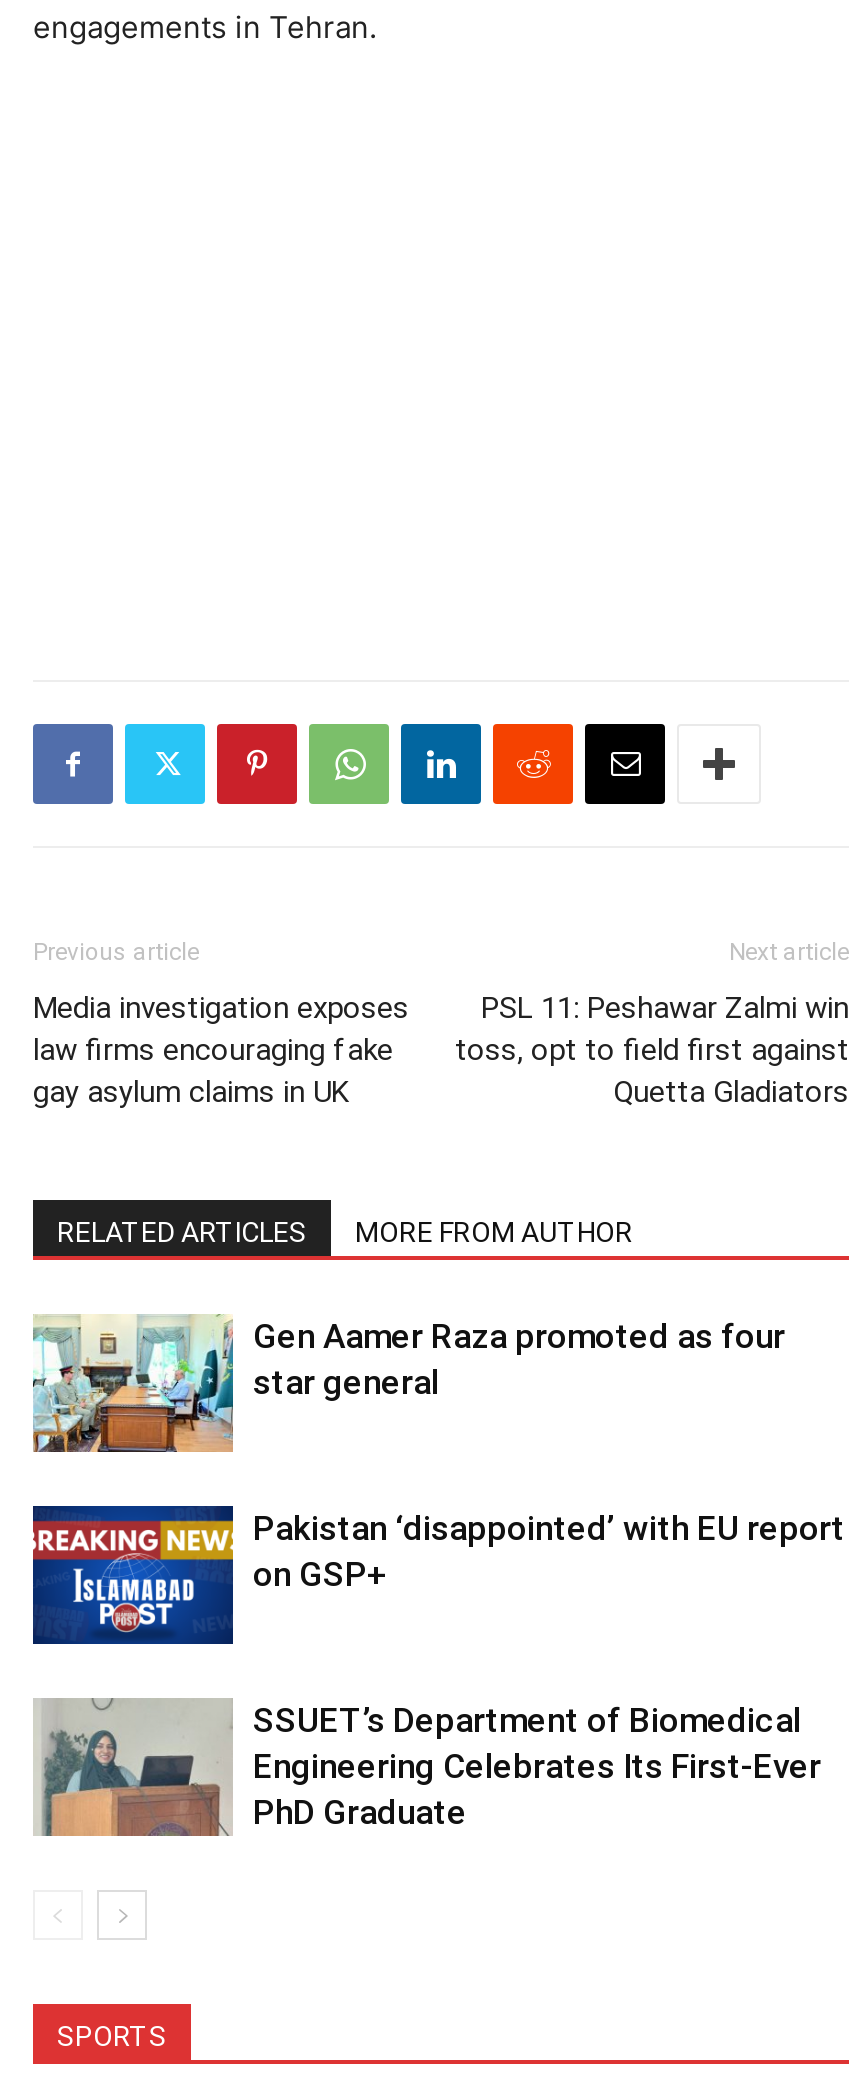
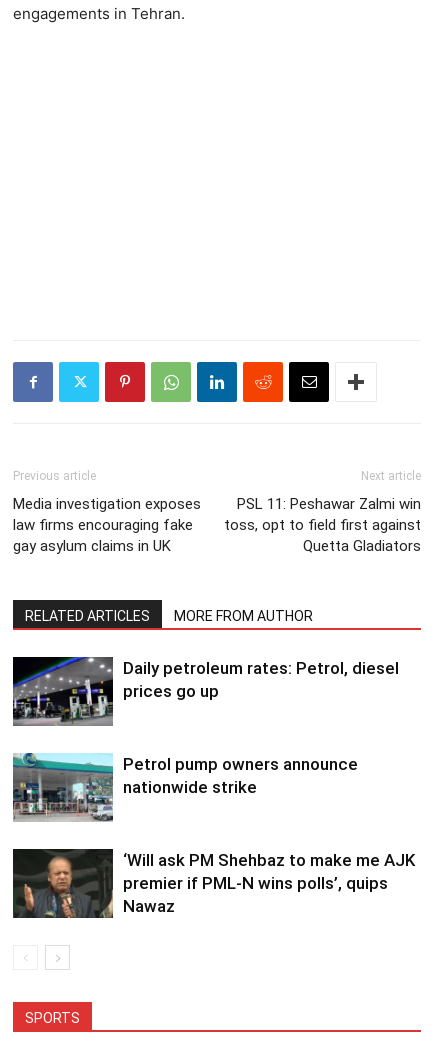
- [image]
- Gen Aamer Raza promoted as four
- star general
+ [image]
+ Daily petroleum rates: Petrol, diesel
+ prices go up

- [image]
- Pakistan ‘disappointed’ with EU report
- on GSP+
+ [image]
+ Petrol pump owners announce
+ nationwide strike

- [image]
- SSUET’s Department of Biomedical
- Engineering Celebrates Its First-Ever
- PhD Graduate
+ [image]
+ ‘Will ask PM Shehbaz to make me AJK
+ premier if PML-N wins polls’, quips
+ Nawaz
